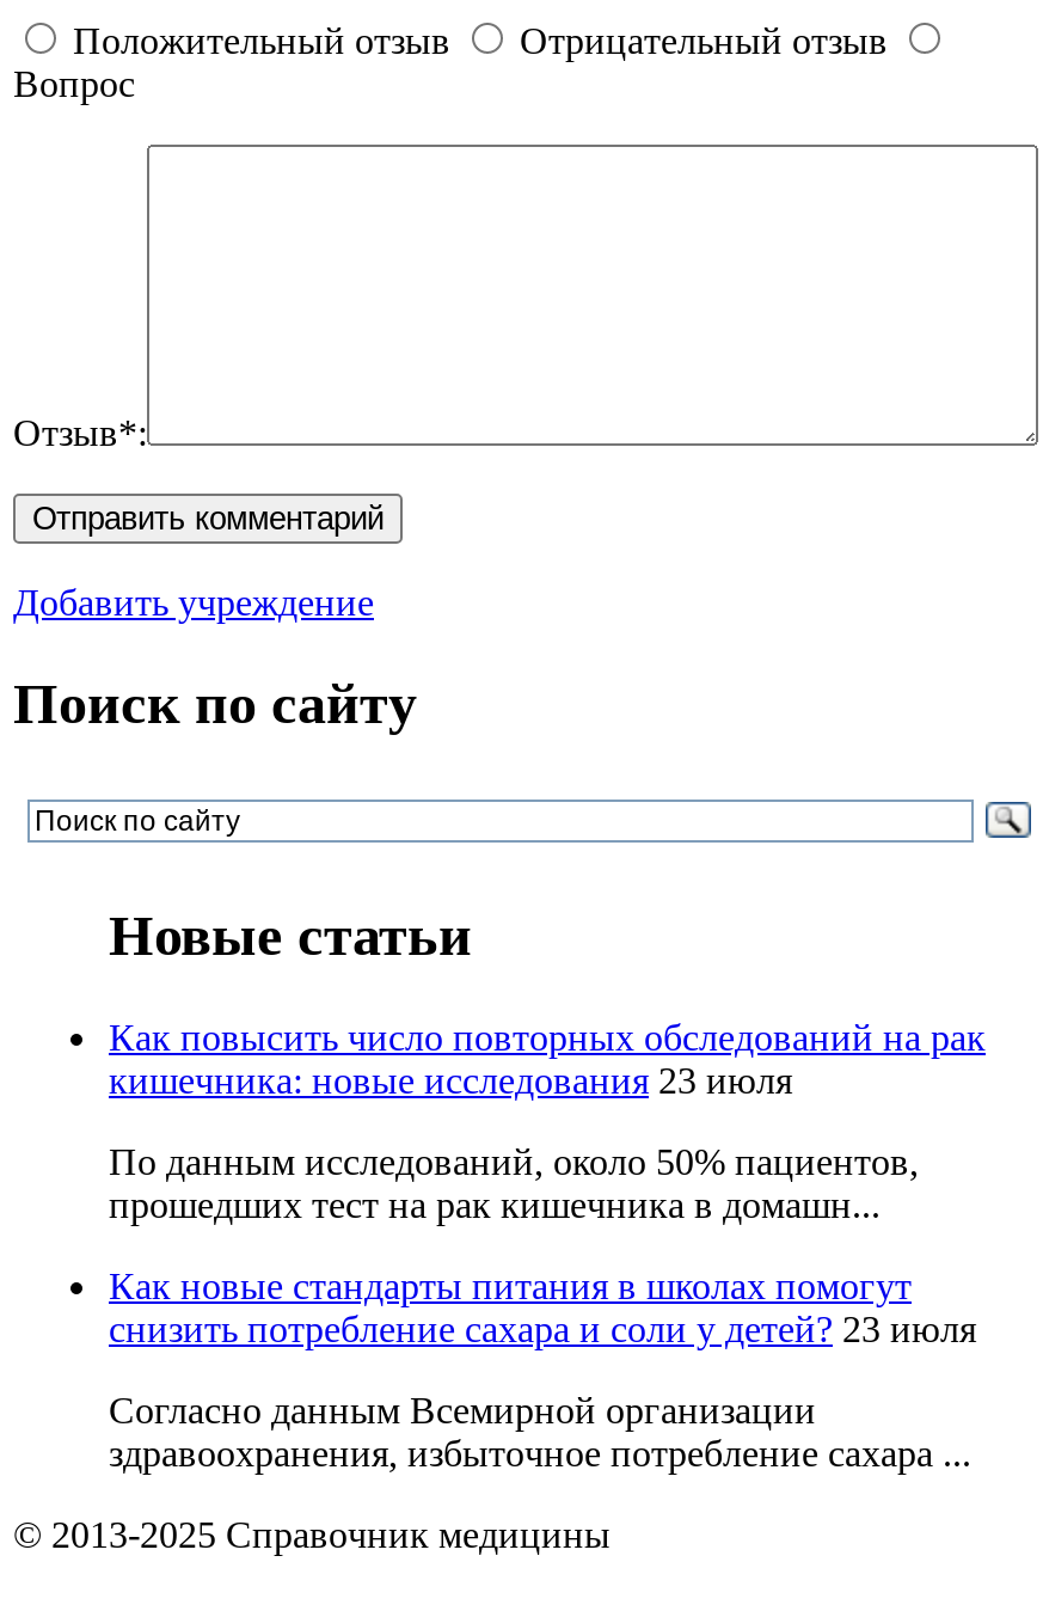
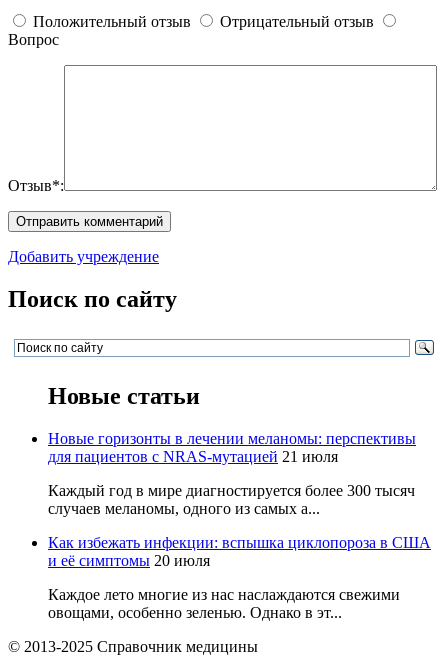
- Как повысить число повторных обследований на рак
- кишечника: новые исследования 23 июля
+ Новые горизонты в лечении меланомы: перспективы
+ для пациентов с NRAS-мутацией 21 июля

- По данным исследований, около 50% пациентов,
- прошедших тест на рак кишечника в домашн...
+ Каждый год в мире диагностируется более 300 тысяч
+ случаев меланомы, одного из самых а...

- Как новые стандарты питания в школах помогут
- снизить потребление сахара и соли у детей? 23 июля
+ Как избежать инфекции: вспышка циклопороза в США
+ и её симптомы 20 июля

- Согласно данным Всемирной организации
- здравоохранения, избыточное потребление сахара ...
+ Каждое лето многие из нас наслаждаются свежими
+ овощами, особенно зеленью. Однако в эт...
